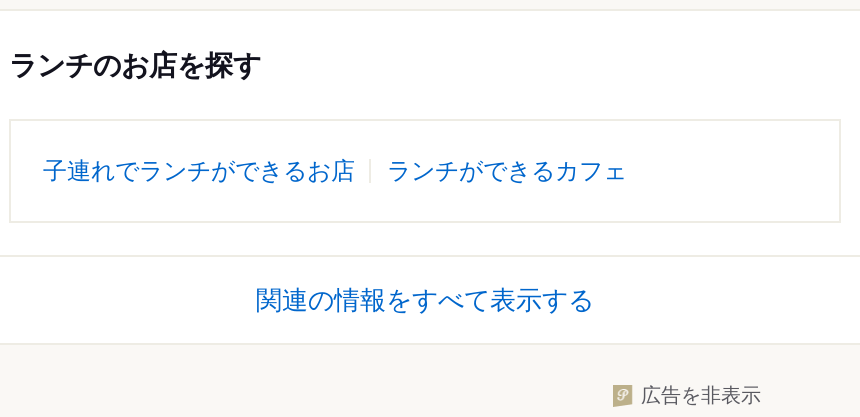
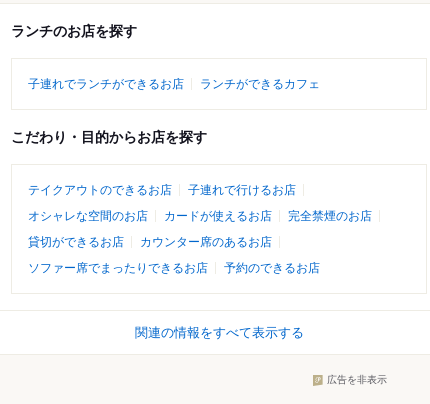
+ こだわり・目的からお店を探す
+ テイクアウトのできるお店
+ 子連れで行けるお店
+ オシャレな空間のお店
+ カードが使えるお店
+ 完全禁煙のお店
+ 貸切ができるお店
+ カウンター席のあるお店
+ ソファー席でまったりできるお店
+ 予約のできるお店
